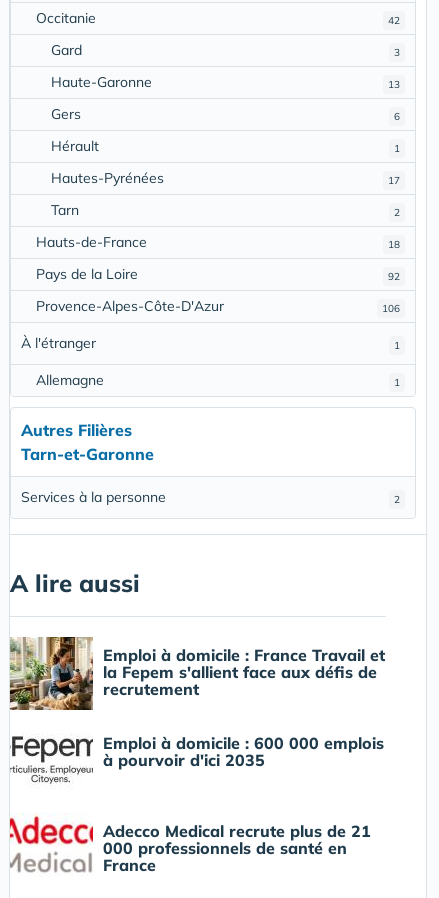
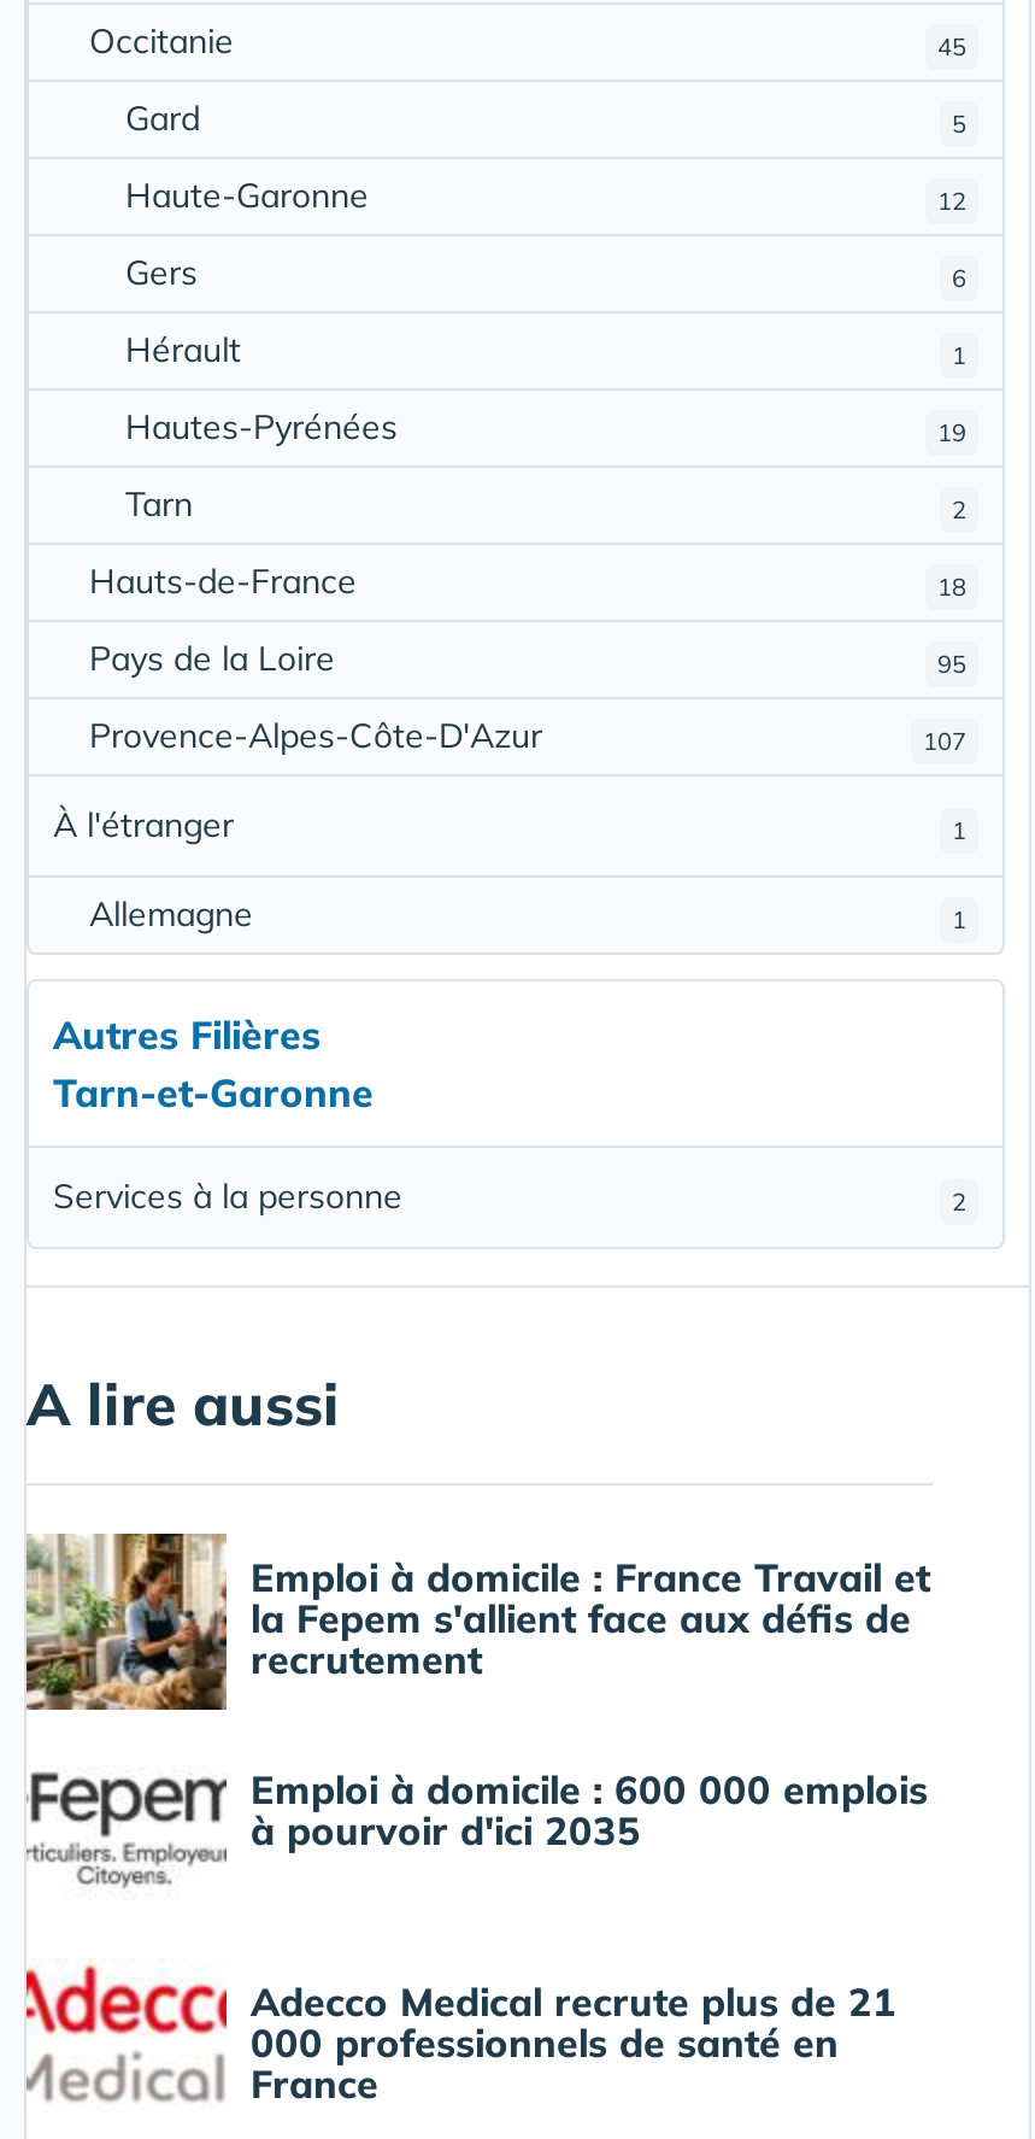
- 42
+ 45

- 3
+ 5

- 13
+ 12

- 17
+ 19

- 92
+ 95

- 106
+ 107
